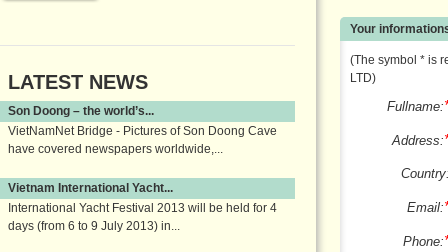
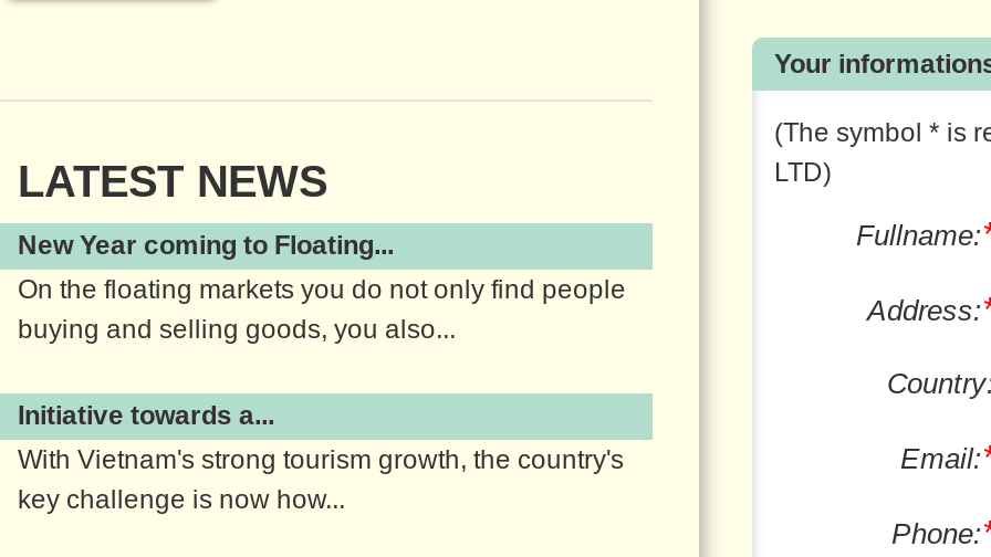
- Son Doong – the world’s...
- VietNamNet Bridge - Pictures of Son Doong Cave
- have covered newspapers worldwide,...
+ New Year coming to Floating...
+ On the floating markets you do not only find people
+ buying and selling goods, you also...

- Vietnam International Yacht...
- International Yacht Festival 2013 will be held for 4
- days (from 6 to 9 July 2013) in...
+ Initiative towards a...
+ With Vietnam's strong tourism growth, the country's
+ key challenge is now how...
